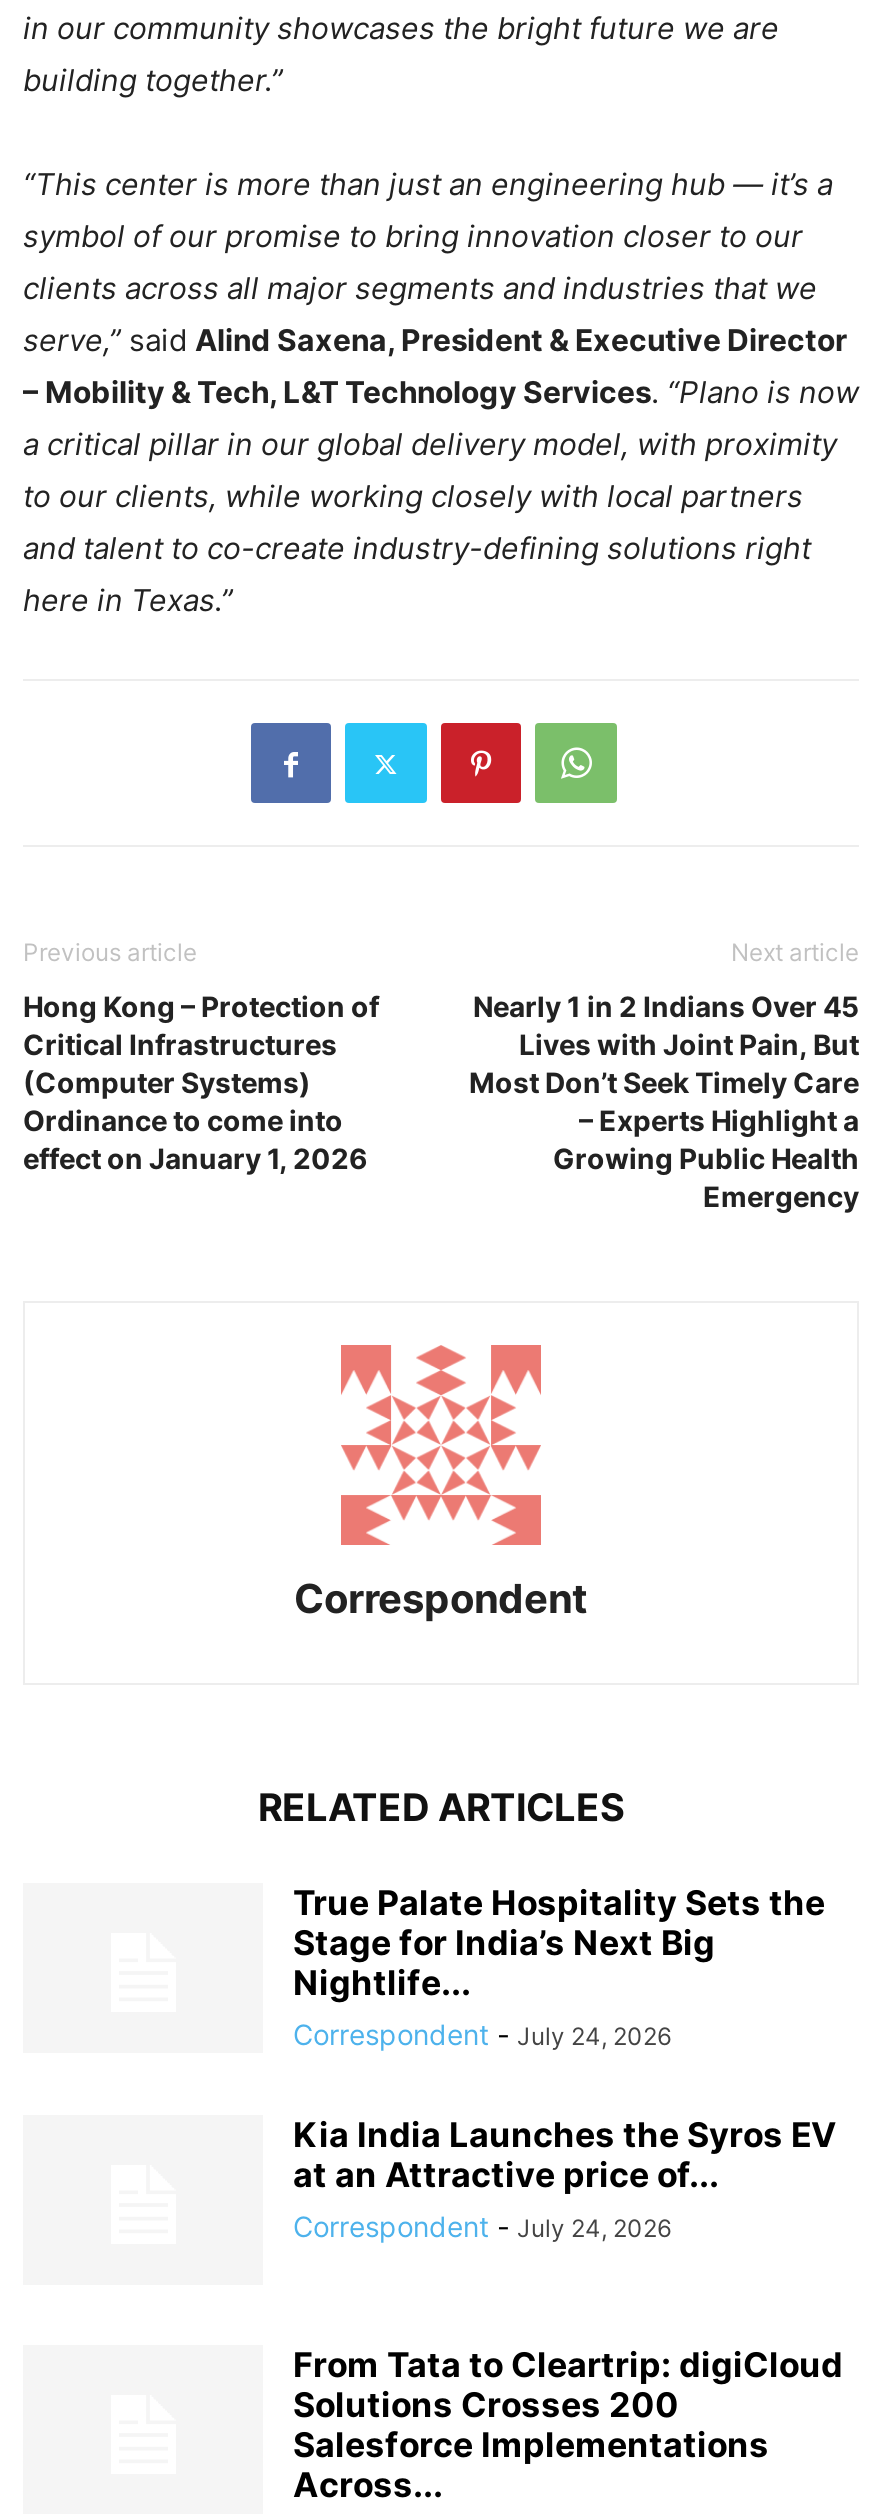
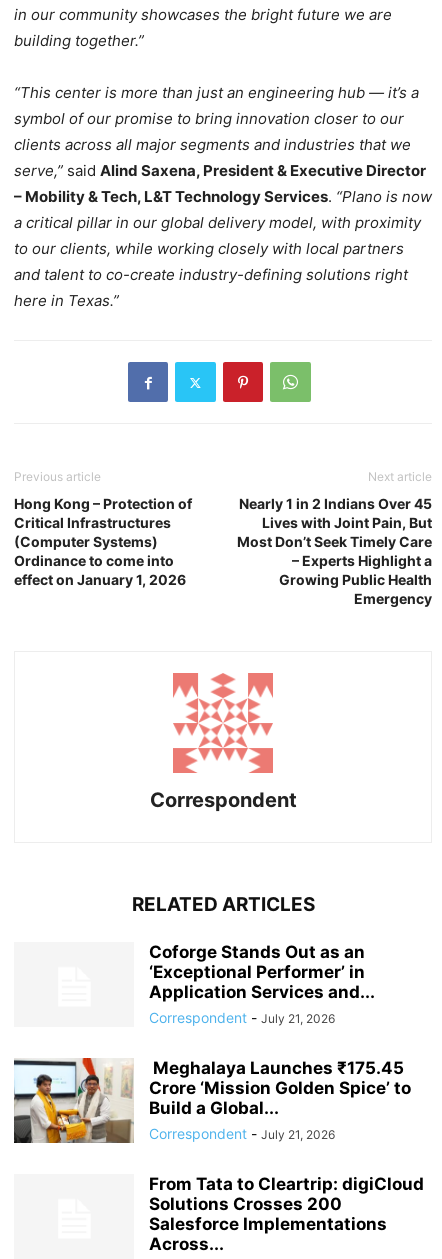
+ [image]

- True Palate Hospitality Sets the
- Stage for India’s Next Big
- Nightlife...
- Correspondent - July 24, 2026
+ Coforge Stands Out as an
+ ‘Exceptional Performer’ in
+ Application Services and...
+ Correspondent - July 21, 2026

- Kia India Launches the Syros EV
- at an Attractive price of...
- Correspondent - July 24, 2026
+ Meghalaya Launches ₹175.45
+ Crore ‘Mission Golden Spice’ to
+ Build a Global...
+ Correspondent - July 21, 2026
